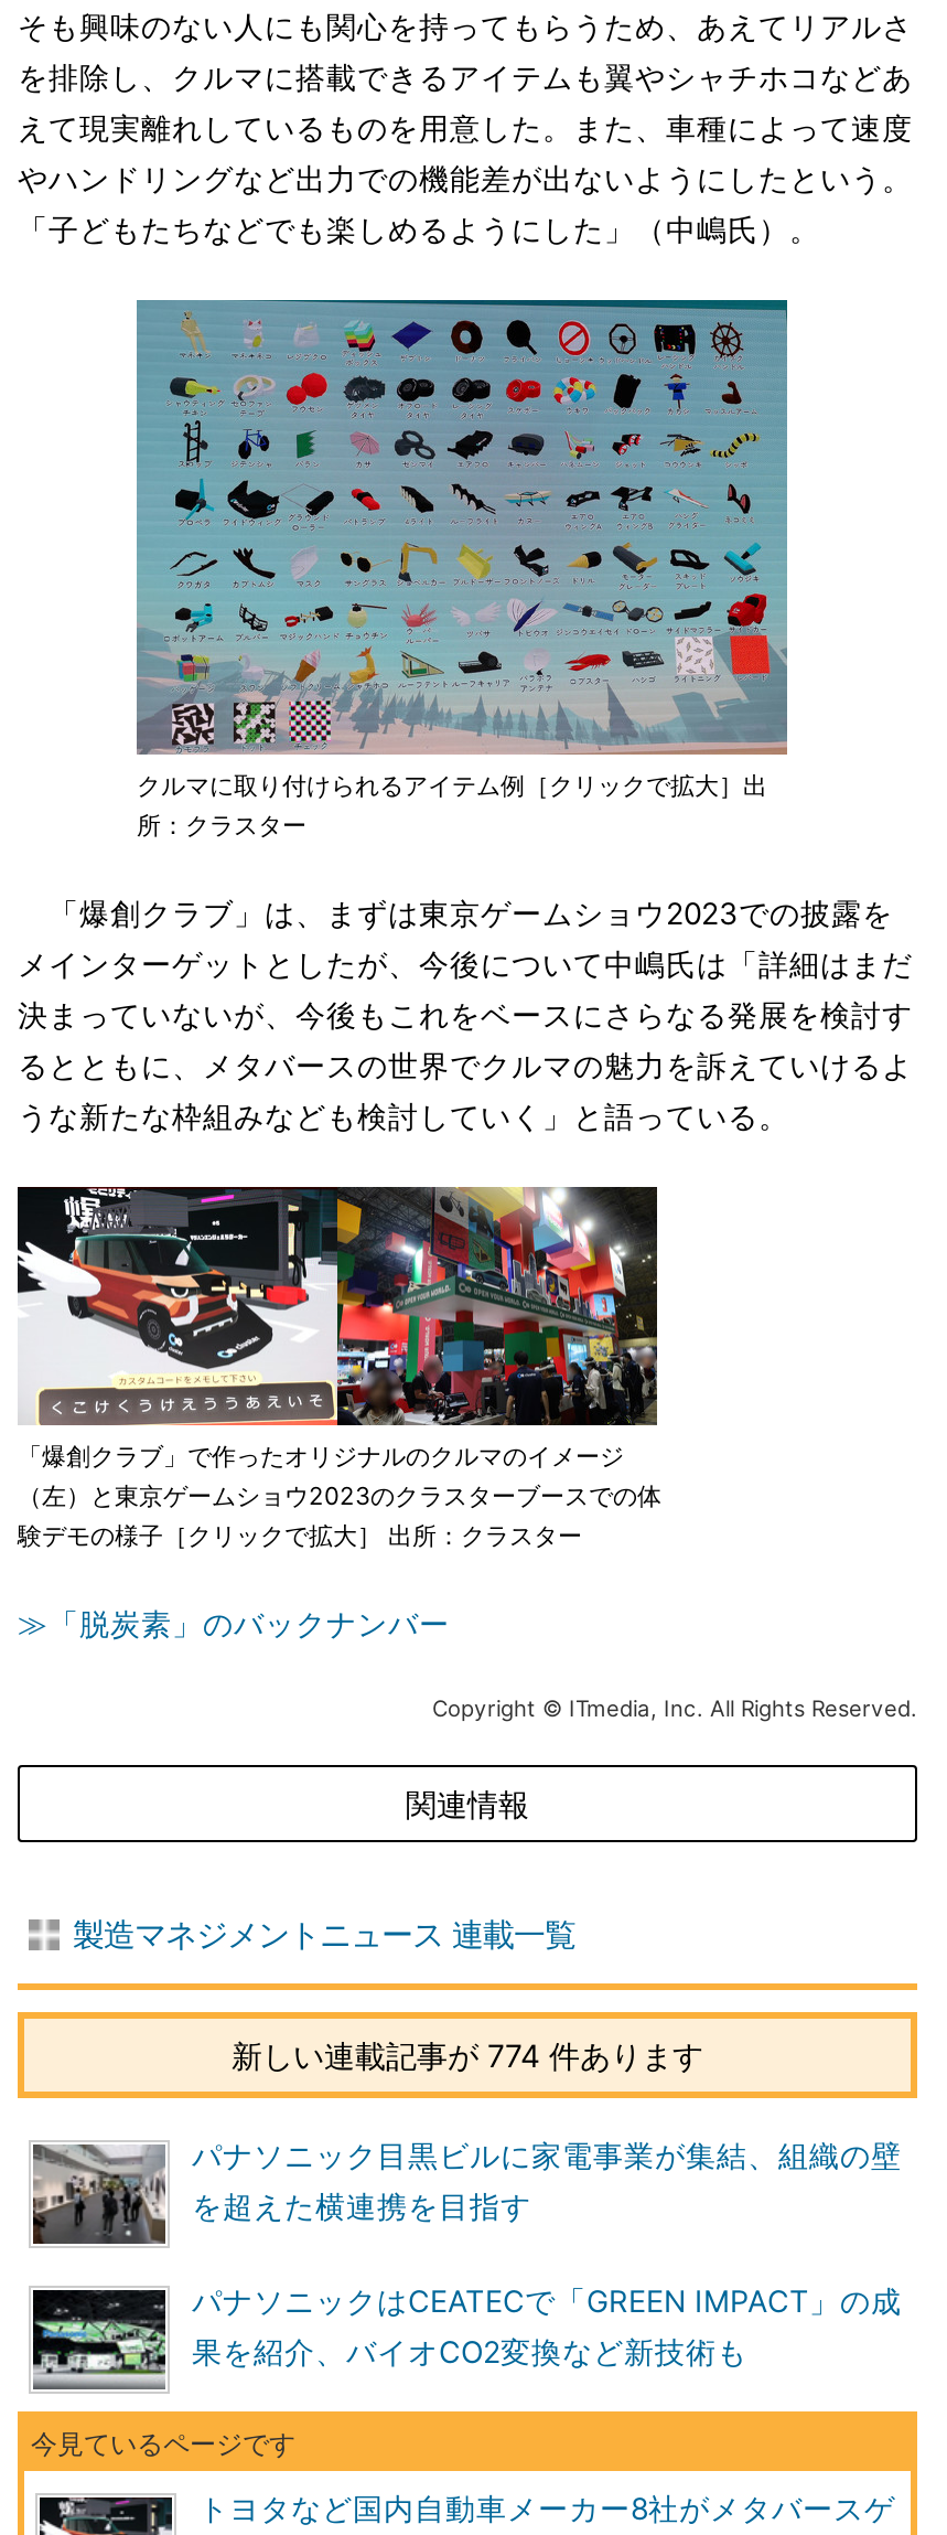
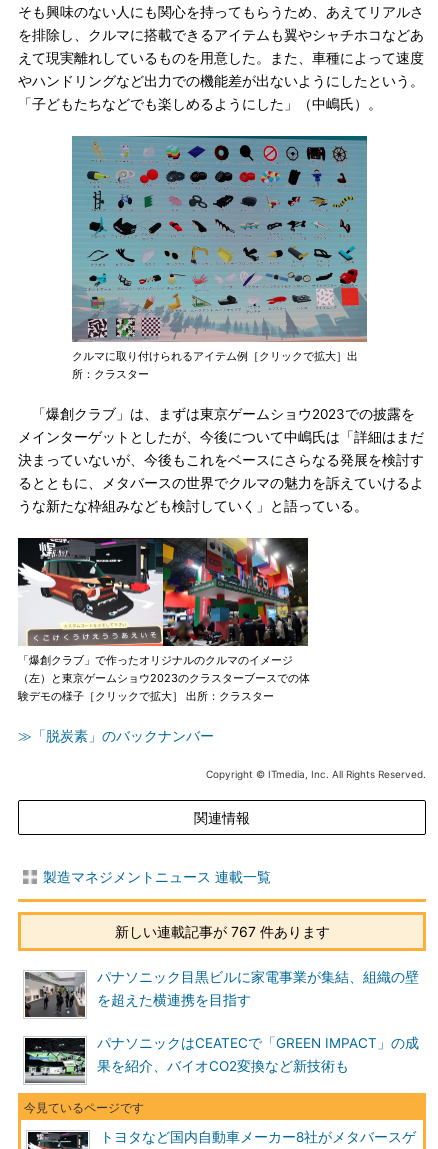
- 新しい連載記事が 774 件あります
+ 新しい連載記事が 767 件あります
